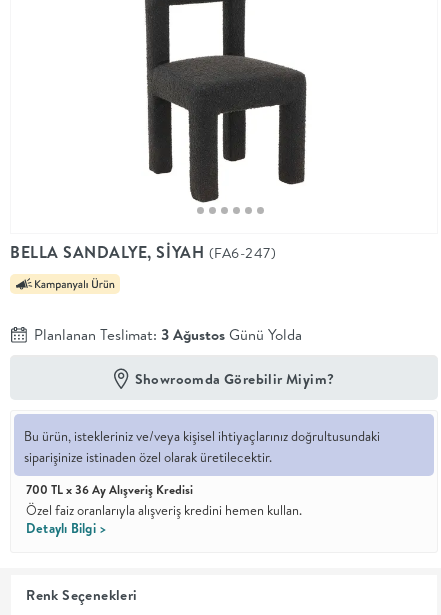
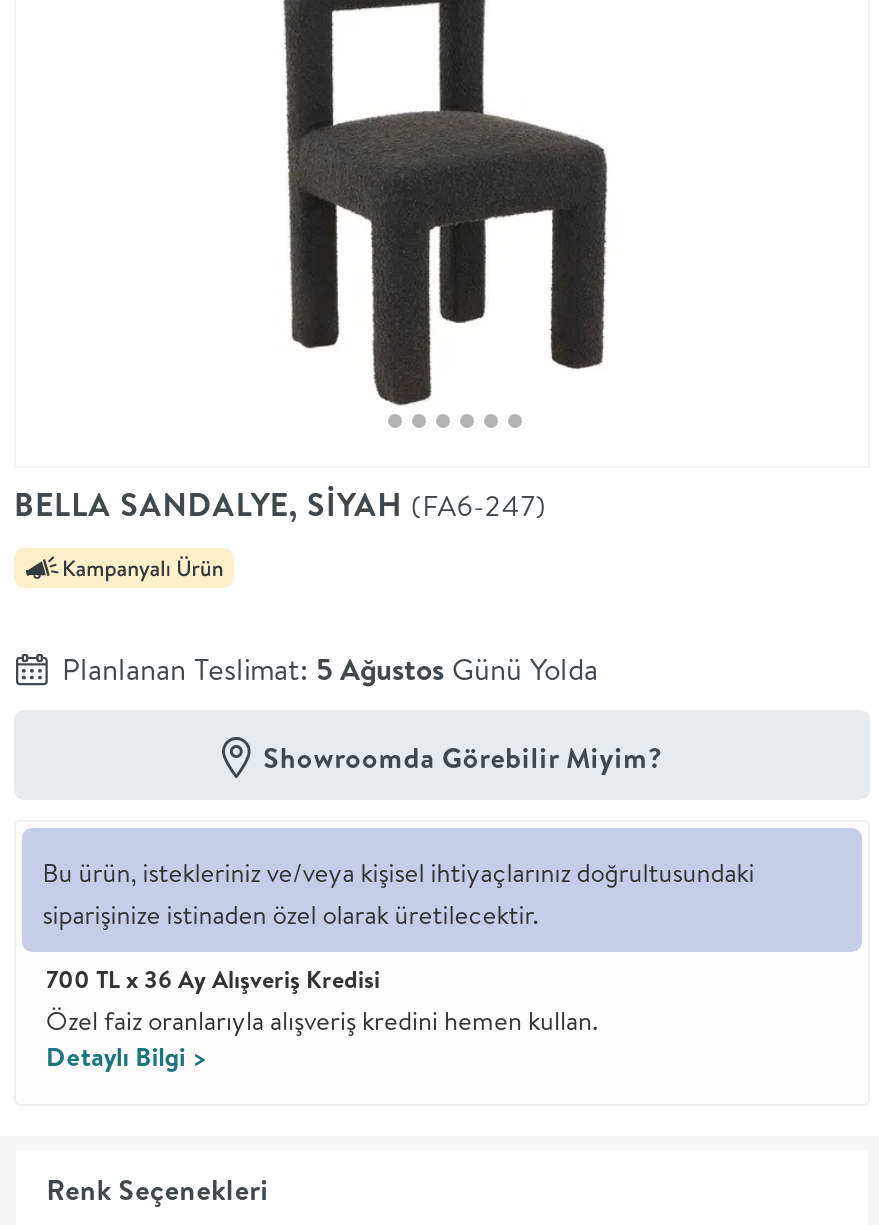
- Planlanan Teslimat: 3 Ağustos Günü Yolda
+ Planlanan Teslimat: 5 Ağustos Günü Yolda
